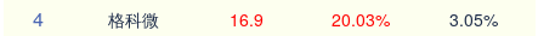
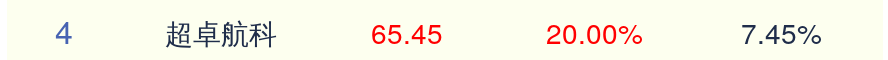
- 格科微
- 16.9
- 20.03%
- 3.05%
+ 超卓航科
+ 65.45
+ 20.00%
+ 7.45%
